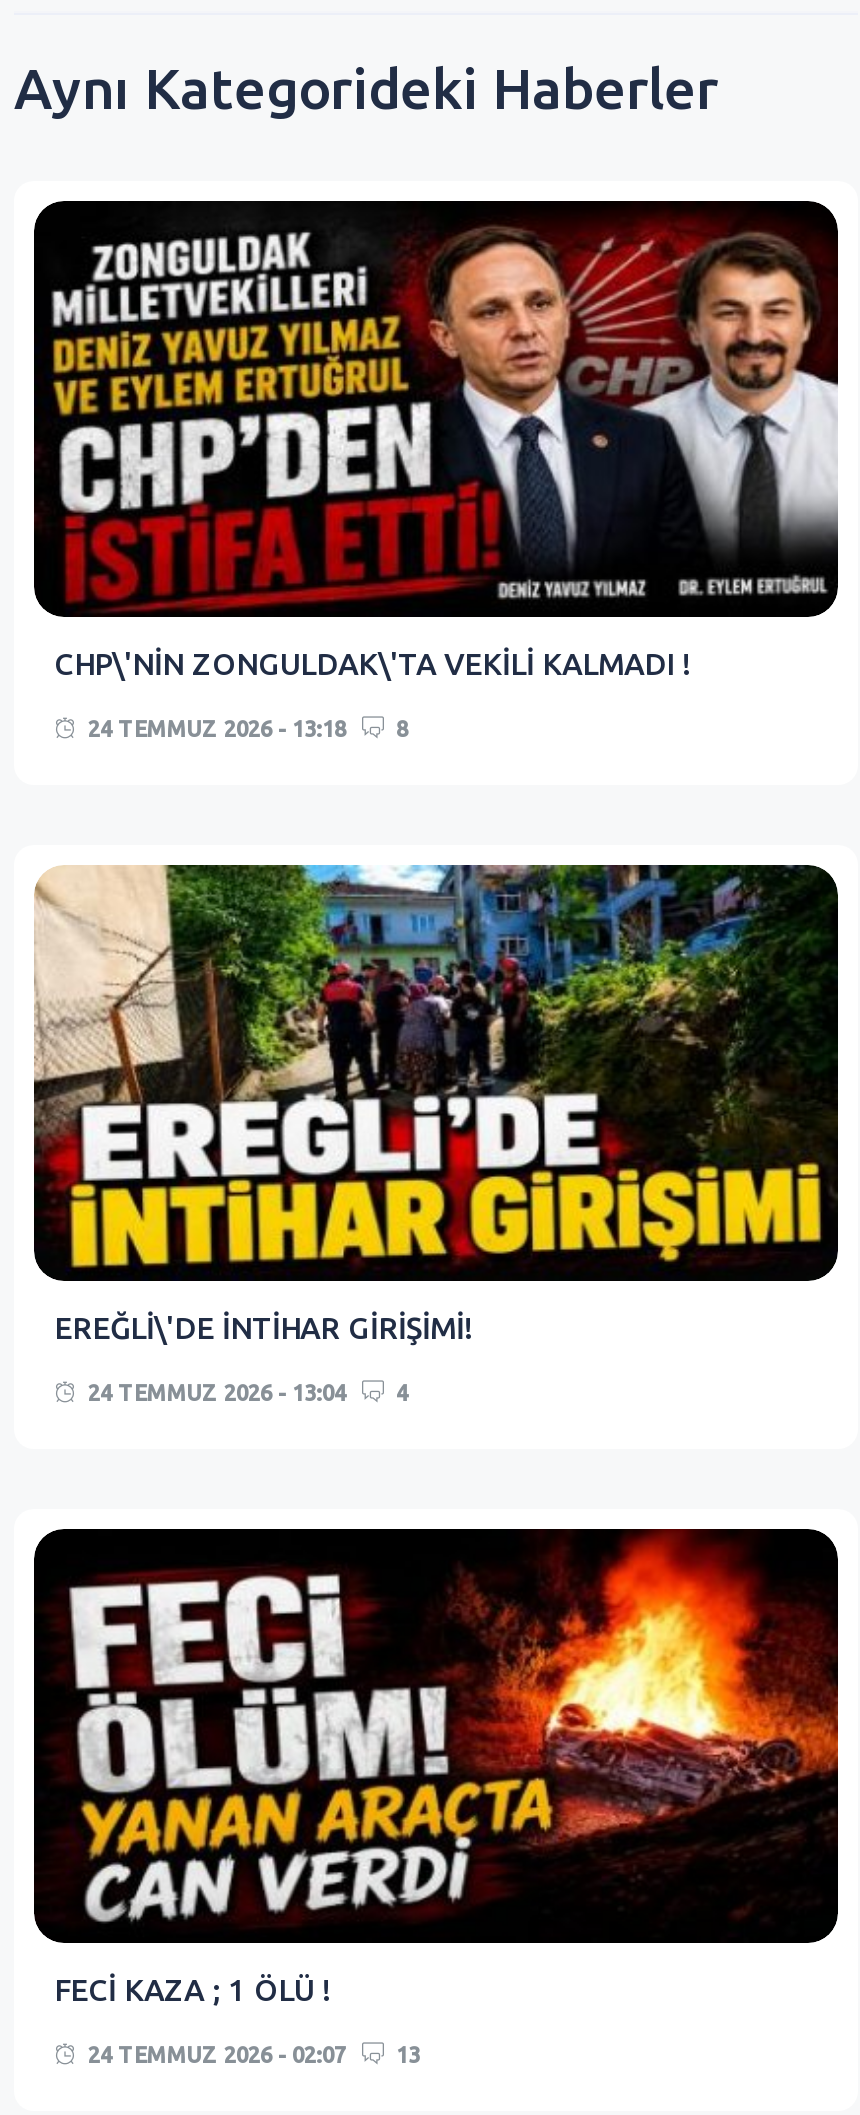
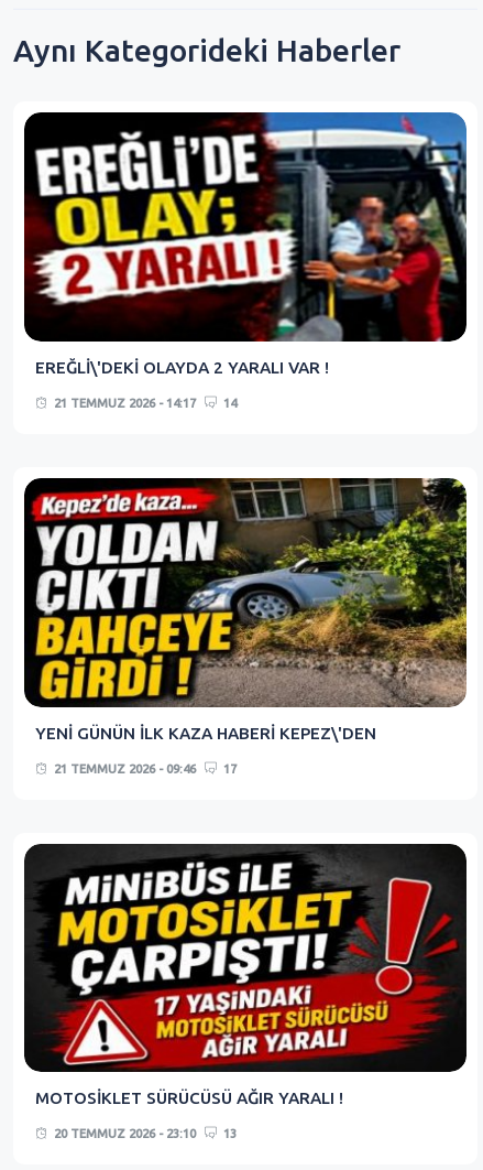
- [image]
- CHP\'NİN ZONGULDAK\'TA VEKİLİ KALMADI !
+ [image]
+ EREĞLİ\'DEKİ OLAYDA 2 YARALI VAR !

- 24 TEMMUZ 2026 - 13:18
- 8
+ 21 TEMMUZ 2026 - 14:17
+ 14

- [image]
- EREĞLİ\'DE İNTİHAR GİRİŞİMİ!
+ [image]
+ YENİ GÜNÜN İLK KAZA HABERİ KEPEZ\'DEN

- 24 TEMMUZ 2026 - 13:04
- 4
+ 21 TEMMUZ 2026 - 09:46
+ 17

- [image]
- FECİ KAZA ; 1 ÖLÜ !
+ [image]
+ MOTOSİKLET SÜRÜCÜSÜ AĞIR YARALI !

- 24 TEMMUZ 2026 - 02:07 13
+ 20 TEMMUZ 2026 - 23:10 13
